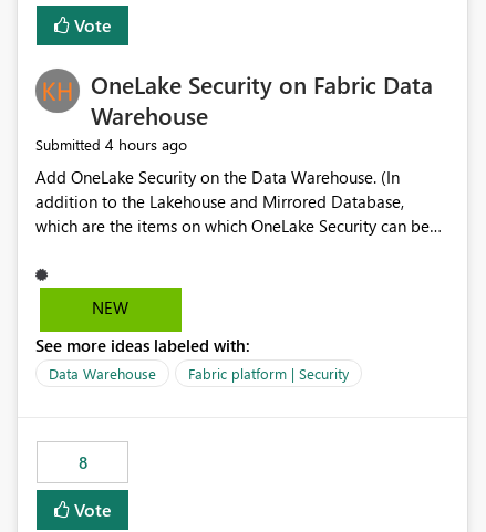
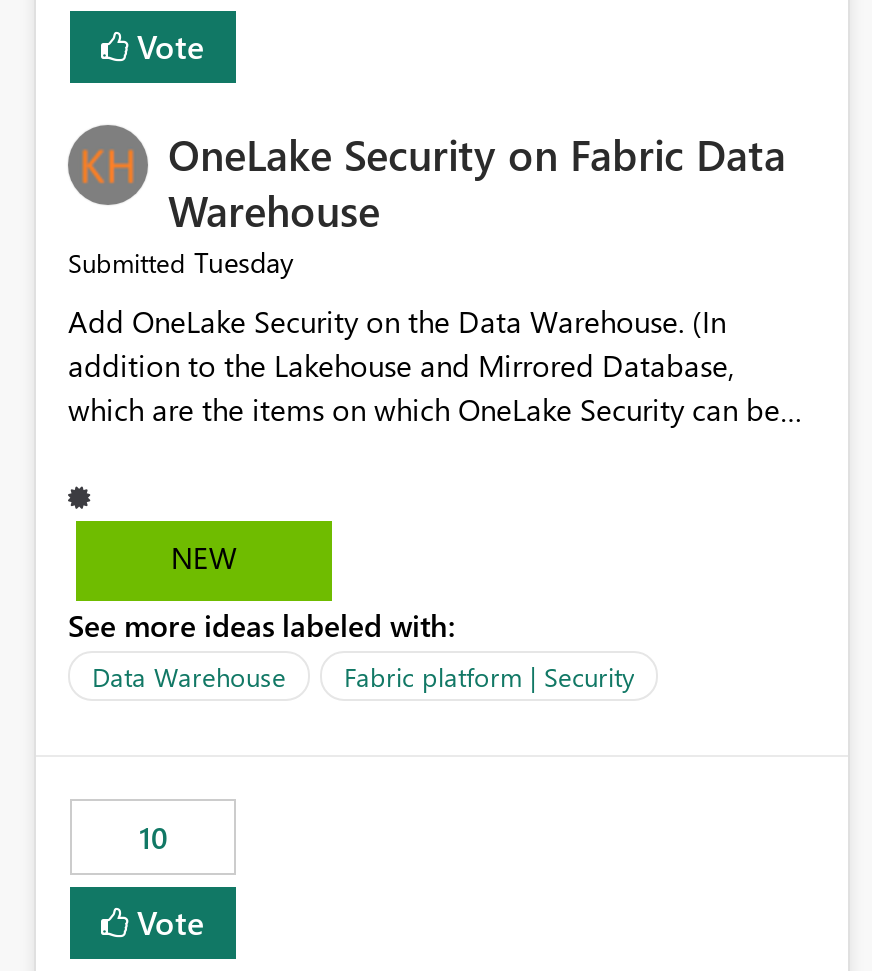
- Submitted 4 hours ago
+ Submitted Tuesday

- 8
+ 10
